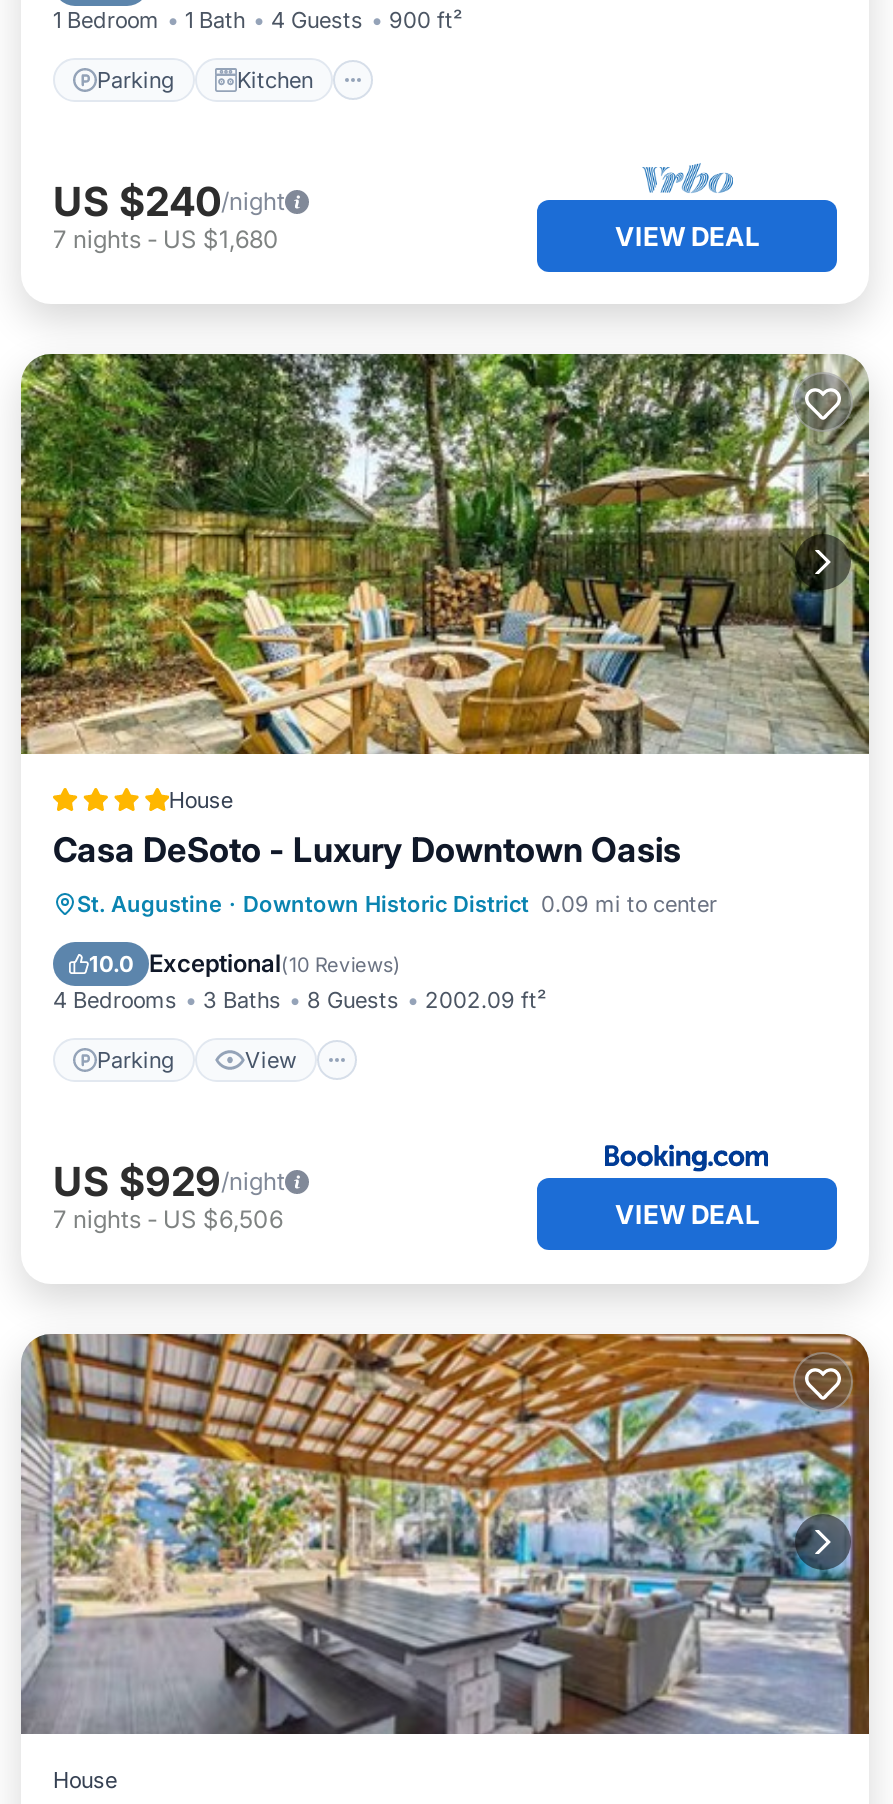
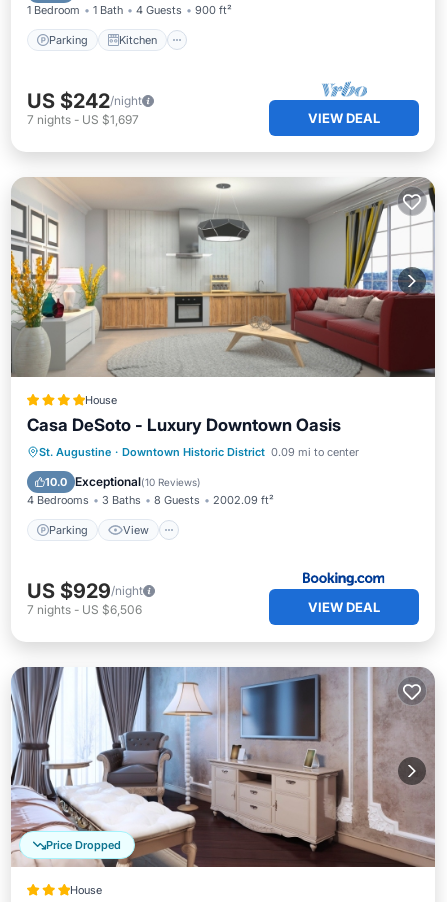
- US $240/night
+ US $242/night

- 7 nights - US $1,680
+ 7 nights - US $1,697

- [image]
+ [image]

+ Price Dropped

- [image]
+ [image]
